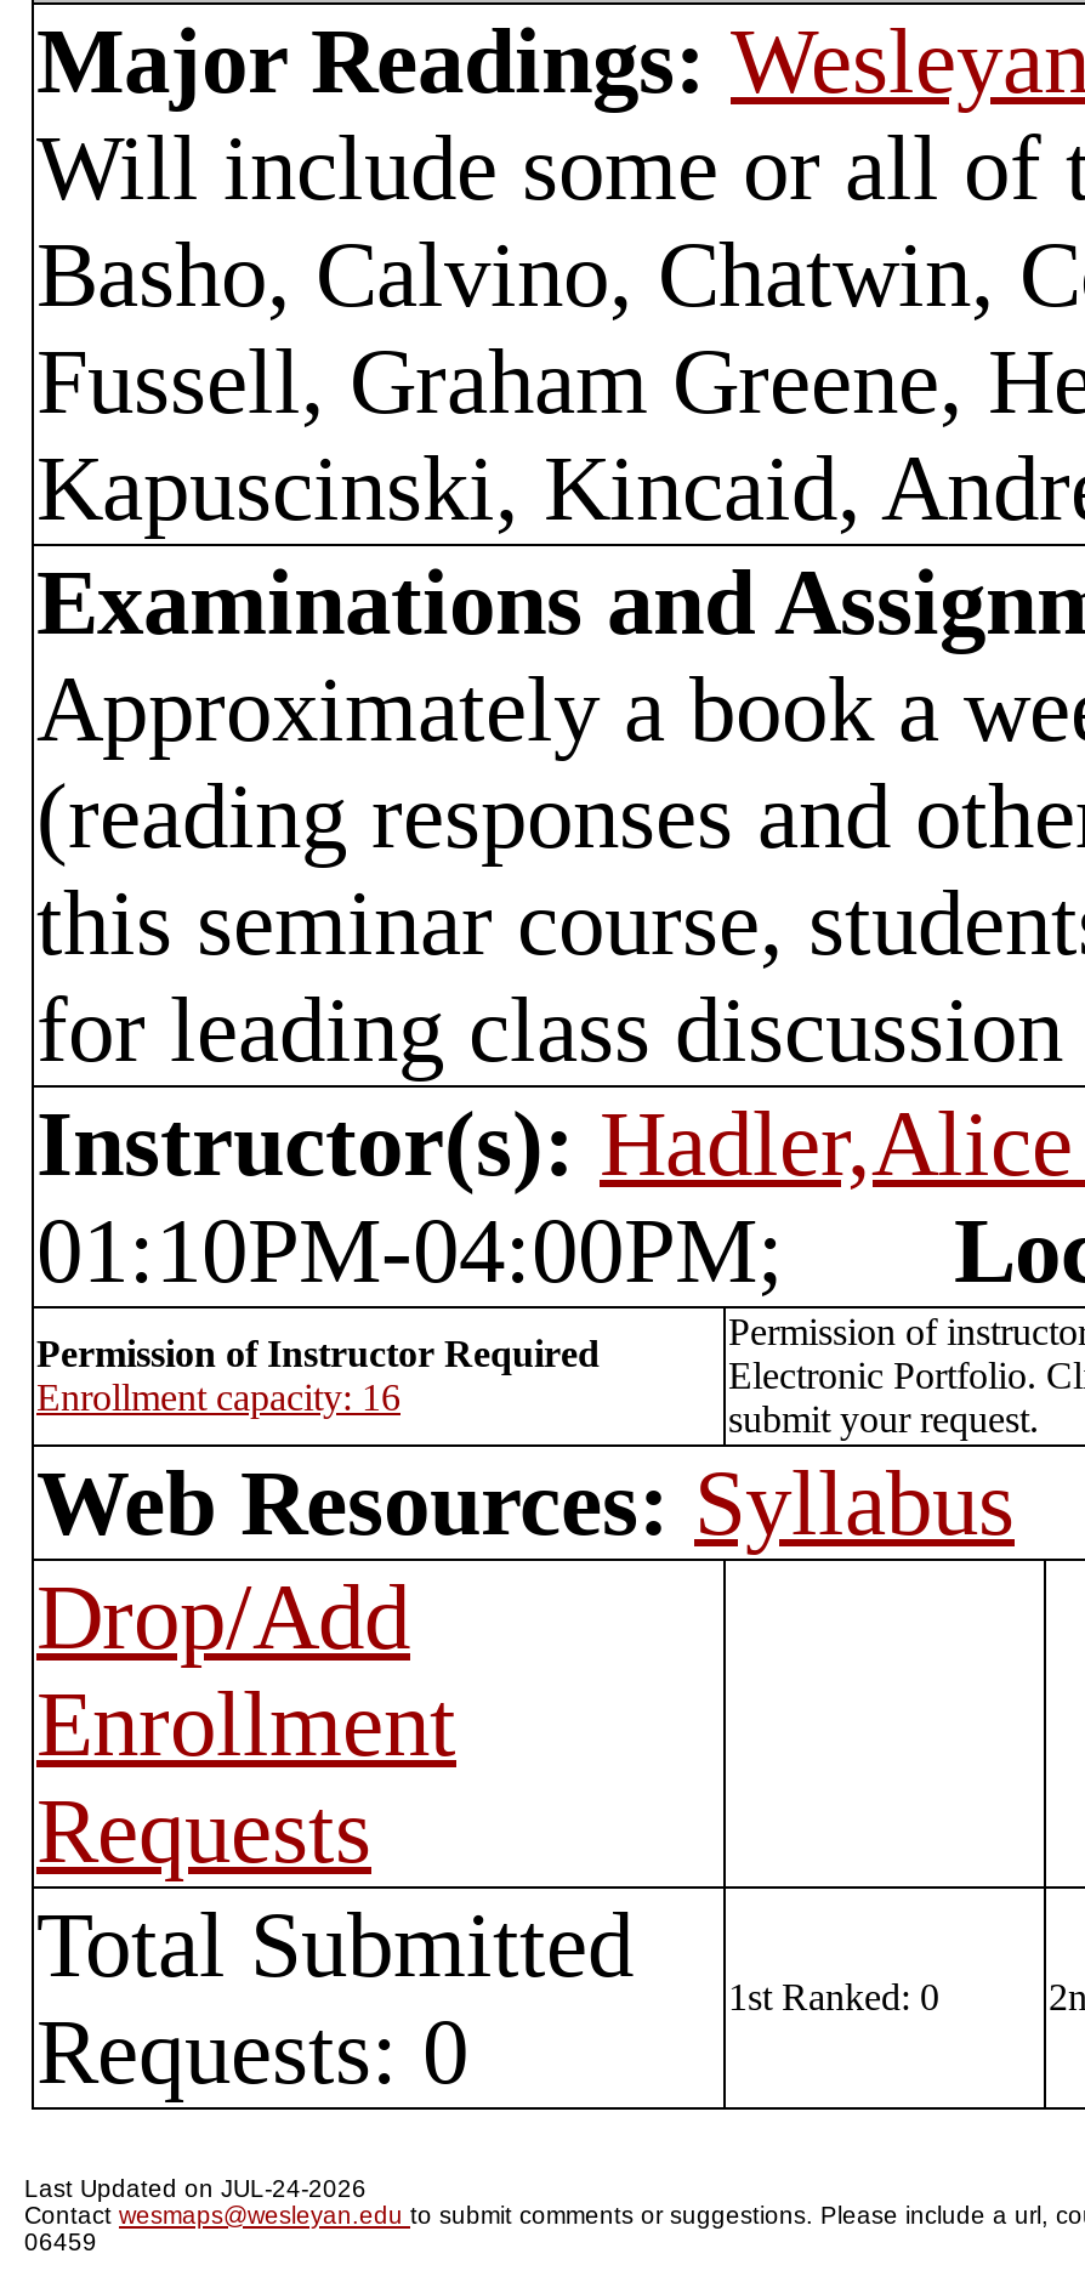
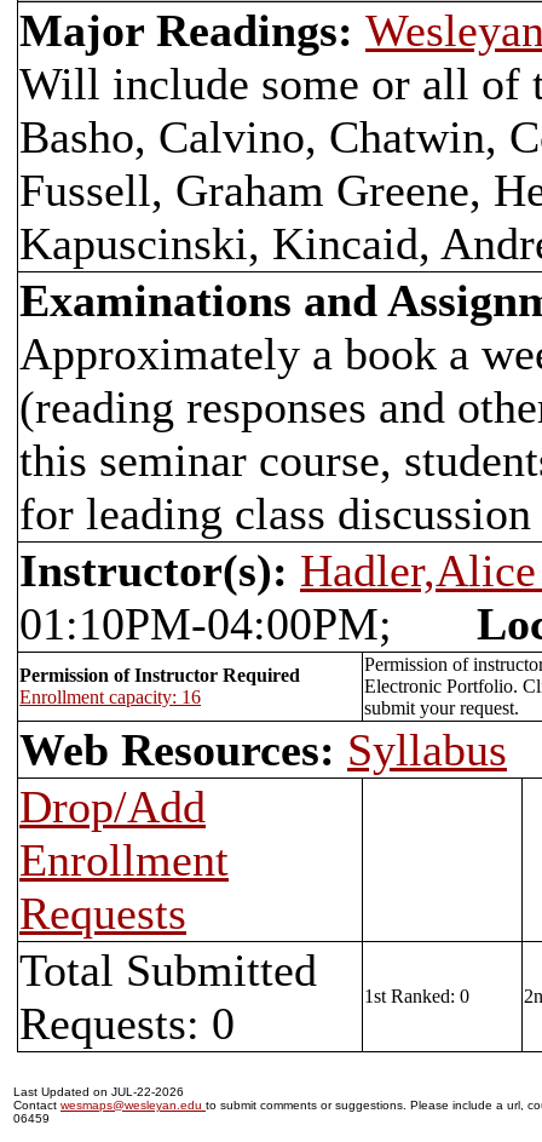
- Last Updated on JUL-24-2026
+ Last Updated on JUL-22-2026
